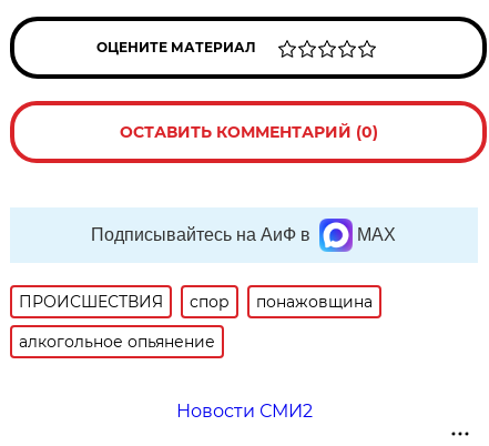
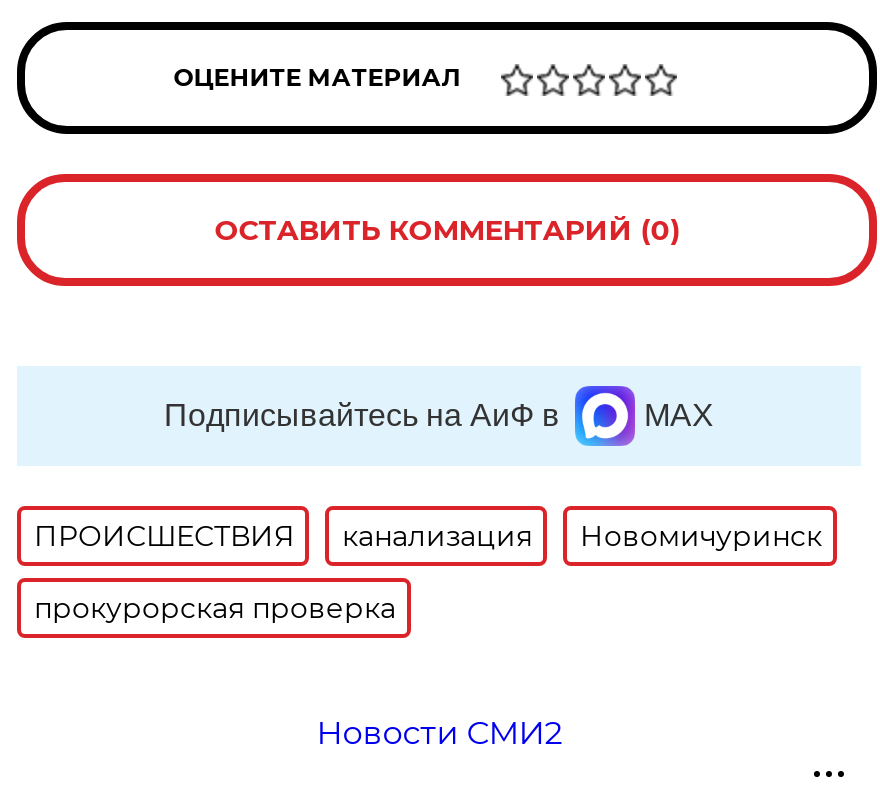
- спор
- понажовщина
+ канализация
+ Новомичуринск

- алкогольное опьянение
+ прокурорская проверка
